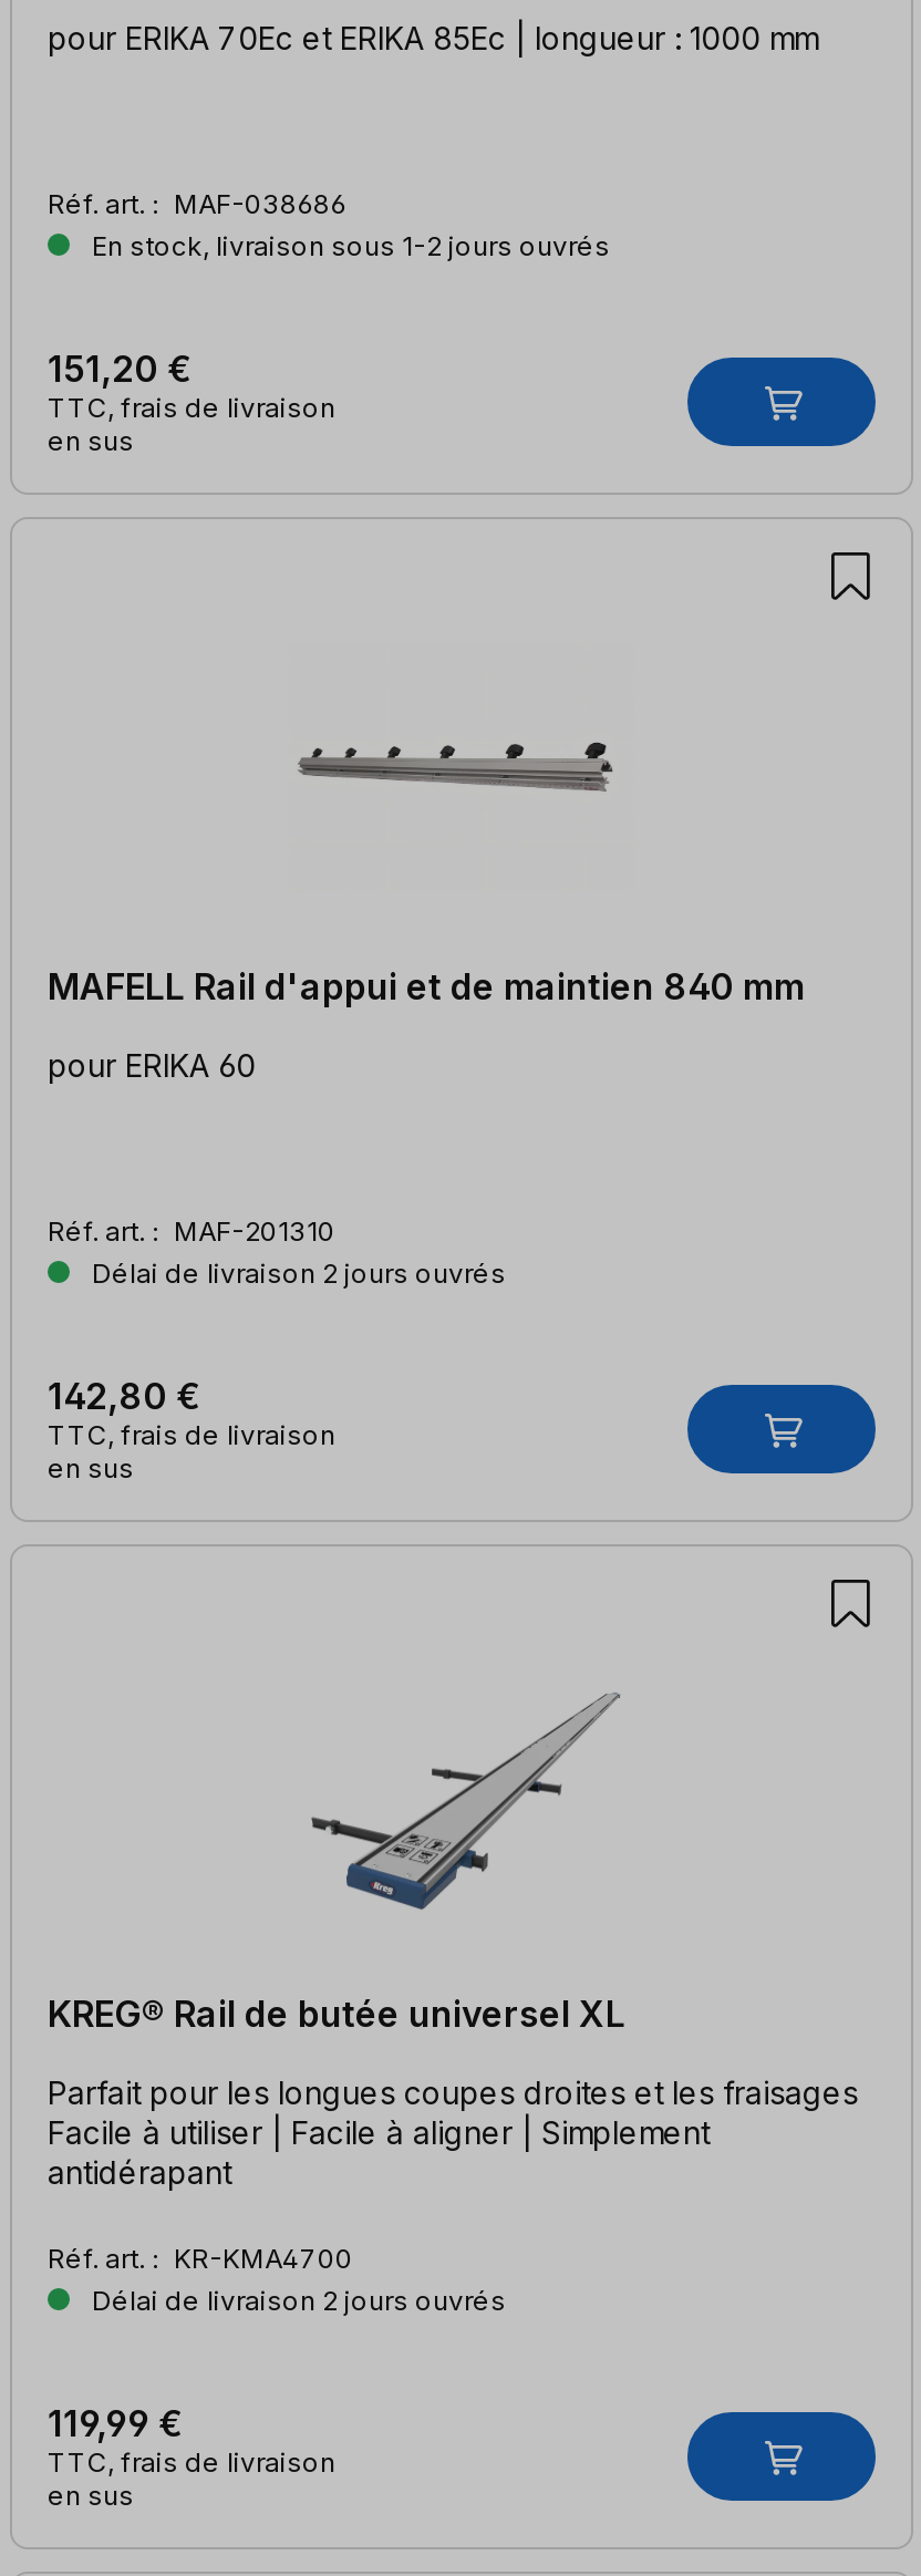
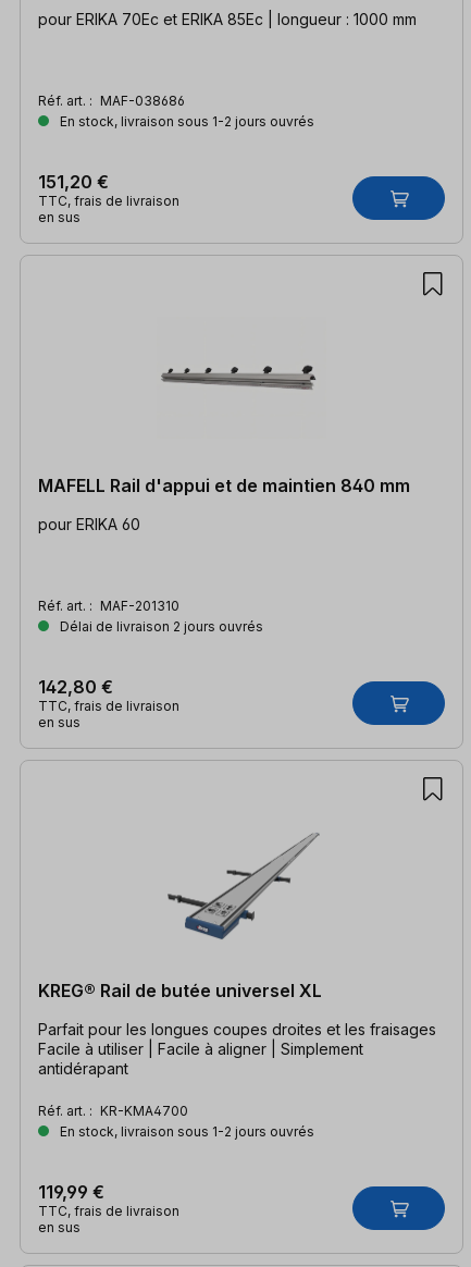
- Délai de livraison 2 jours ouvrés
+ En stock, livraison sous 1-2 jours ouvrés
